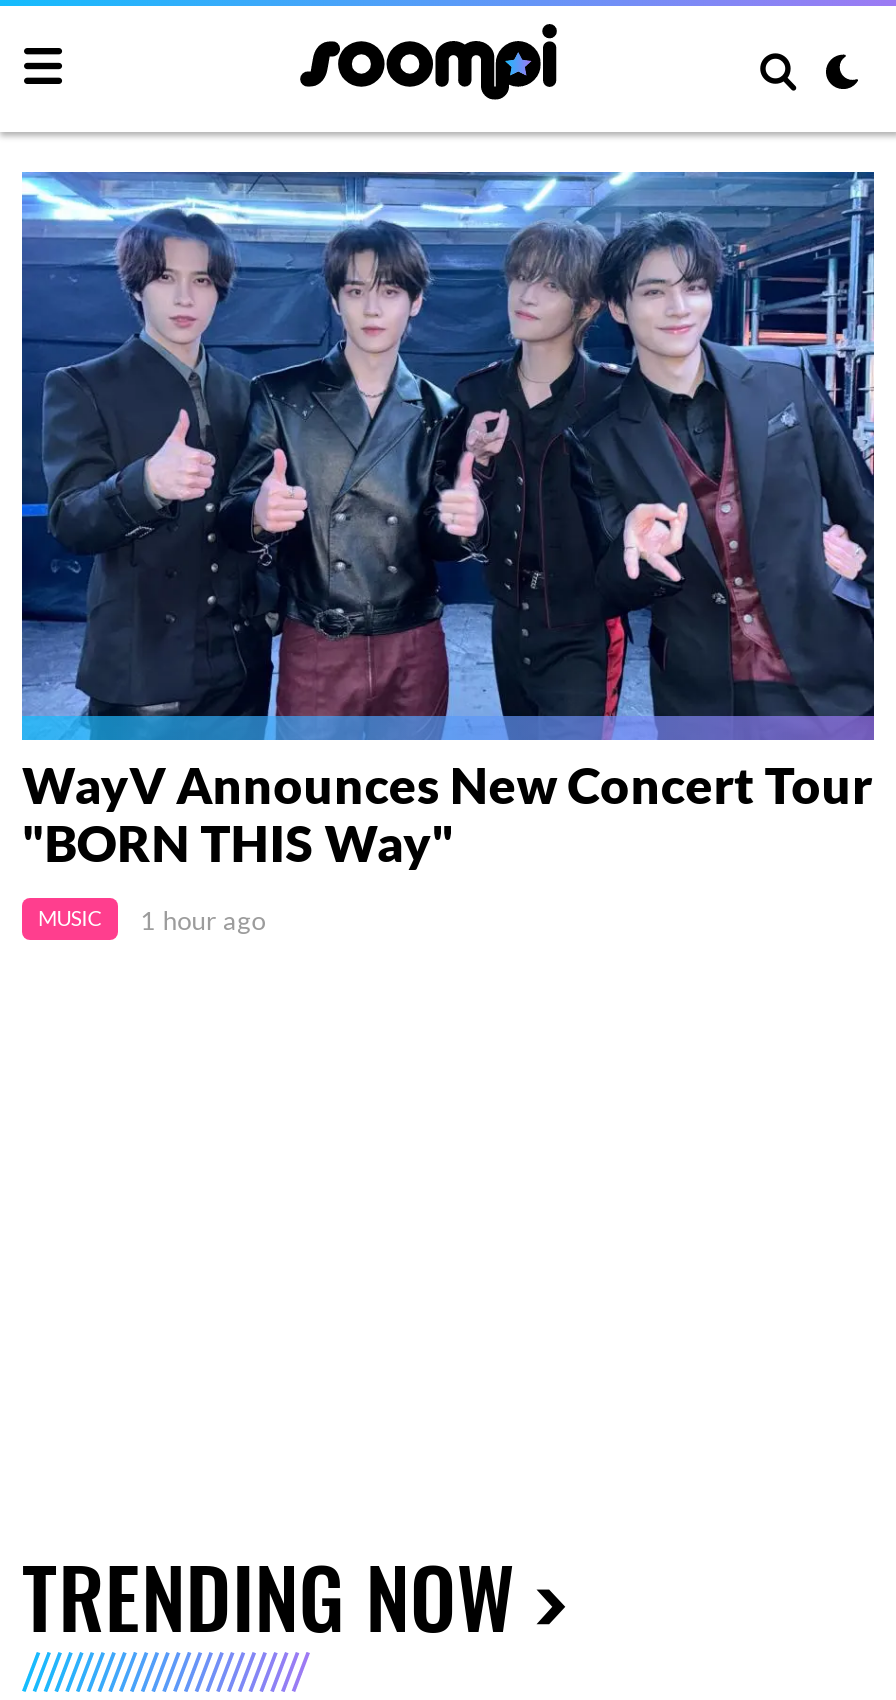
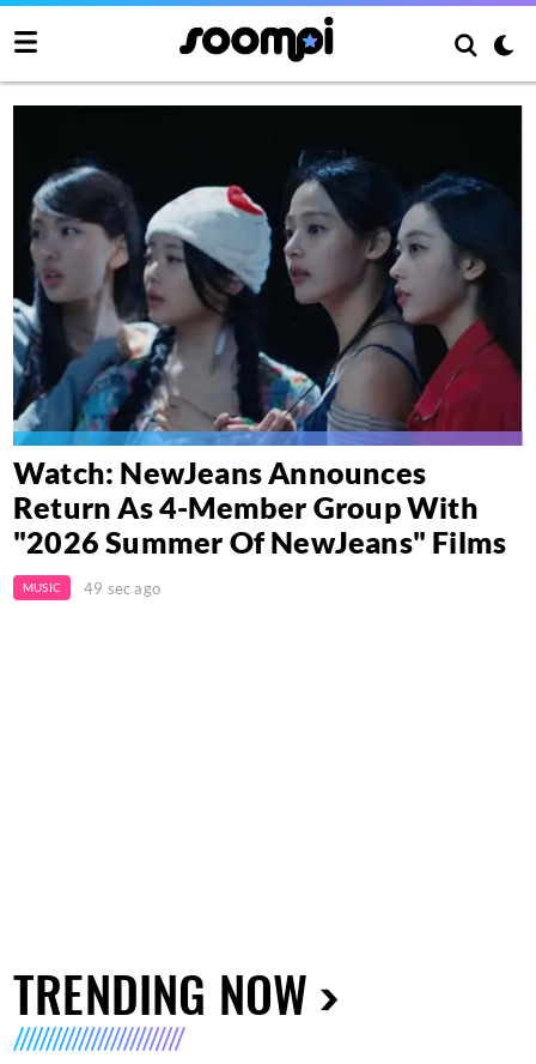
- [image]
- WayV Announces New Concert Tour
- "BORN THIS Way"
+ [image]
+ Watch: NewJeans Announces
+ Return As 4-Member Group With
+ "2026 Summer Of NewJeans" Films

- MUSIC 1 hour ago
+ MUSIC 49 sec ago
